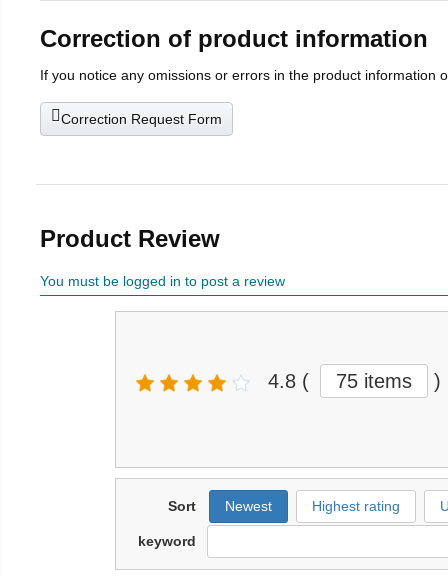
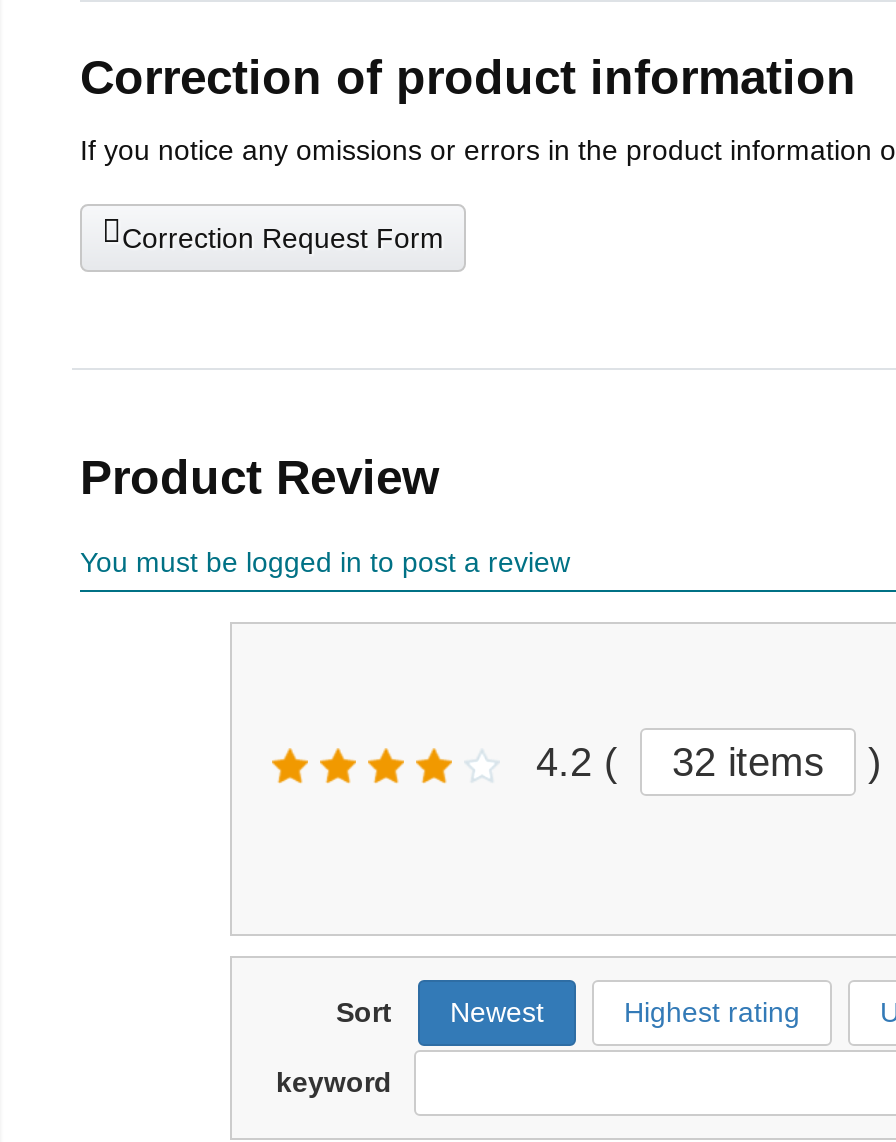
- 4.8 (
+ 4.2 (

- 75 items
+ 32 items
